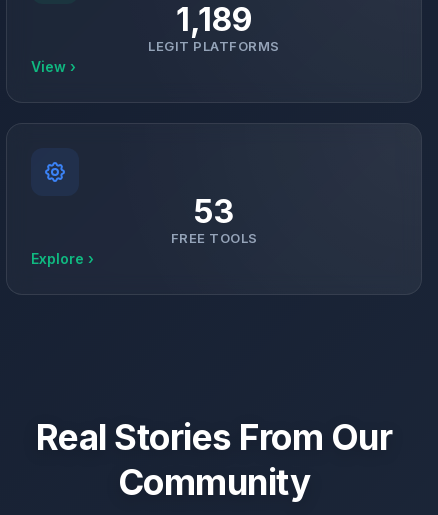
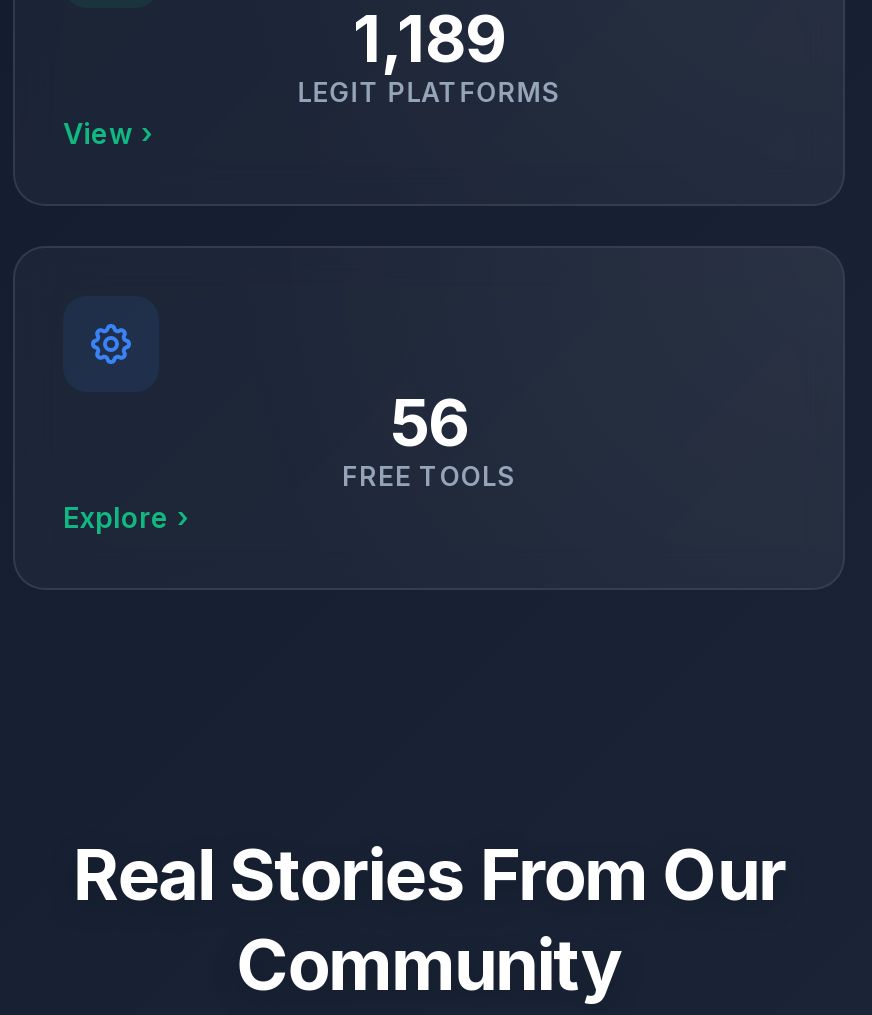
- 53
+ 56
